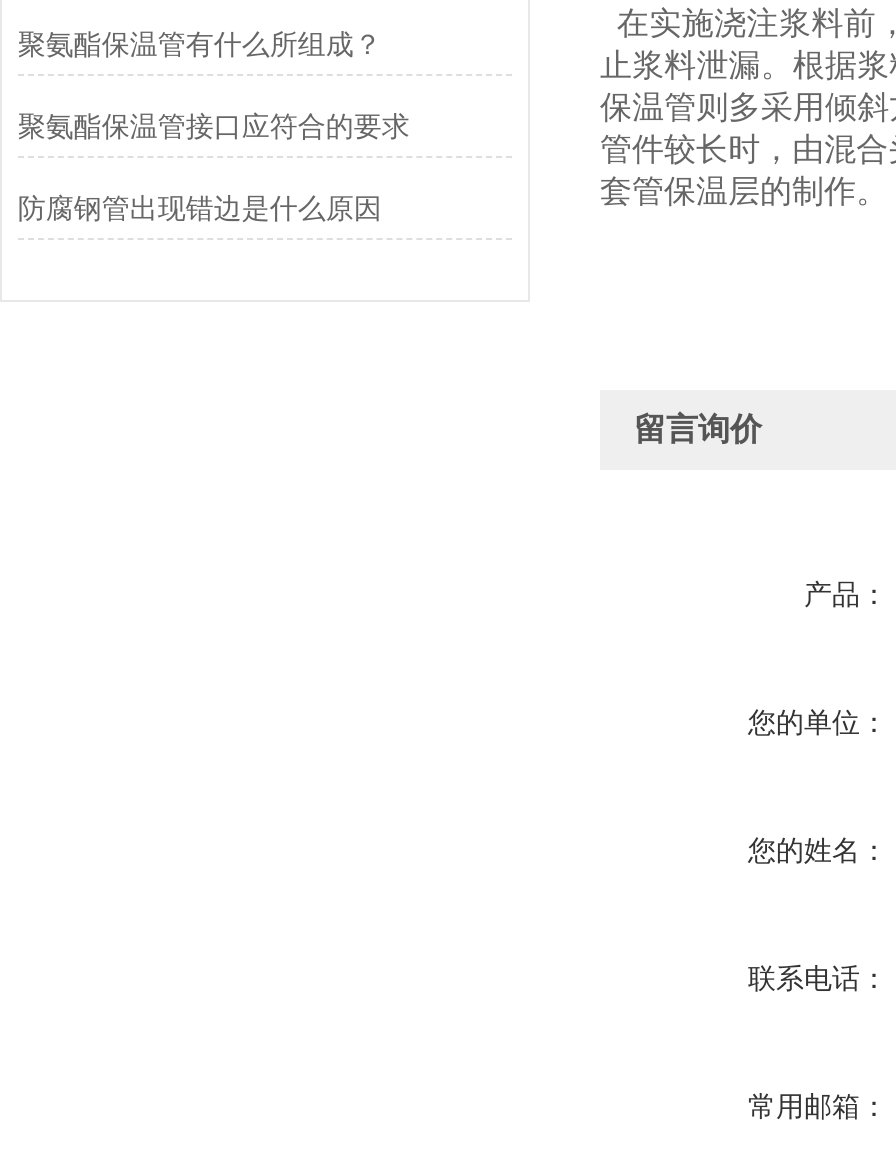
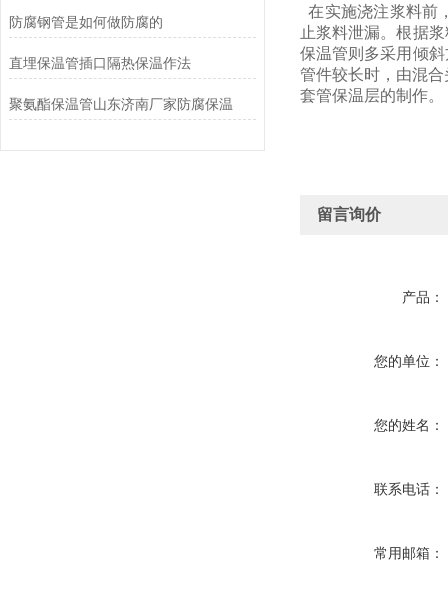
- 聚氨酯保温管有什么所组成？
+ 防腐钢管是如何做防腐的

- 聚氨酯保温管接口应符合的要求
+ 直埋保温管插口隔热保温作法

- 防腐钢管出现错边是什么原因
+ 聚氨酯保温管山东济南厂家防腐保温
